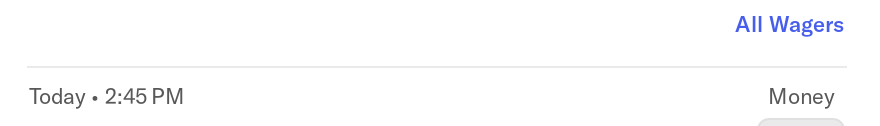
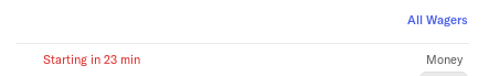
- Today • 2:45 PM
+ Starting in 23 min
